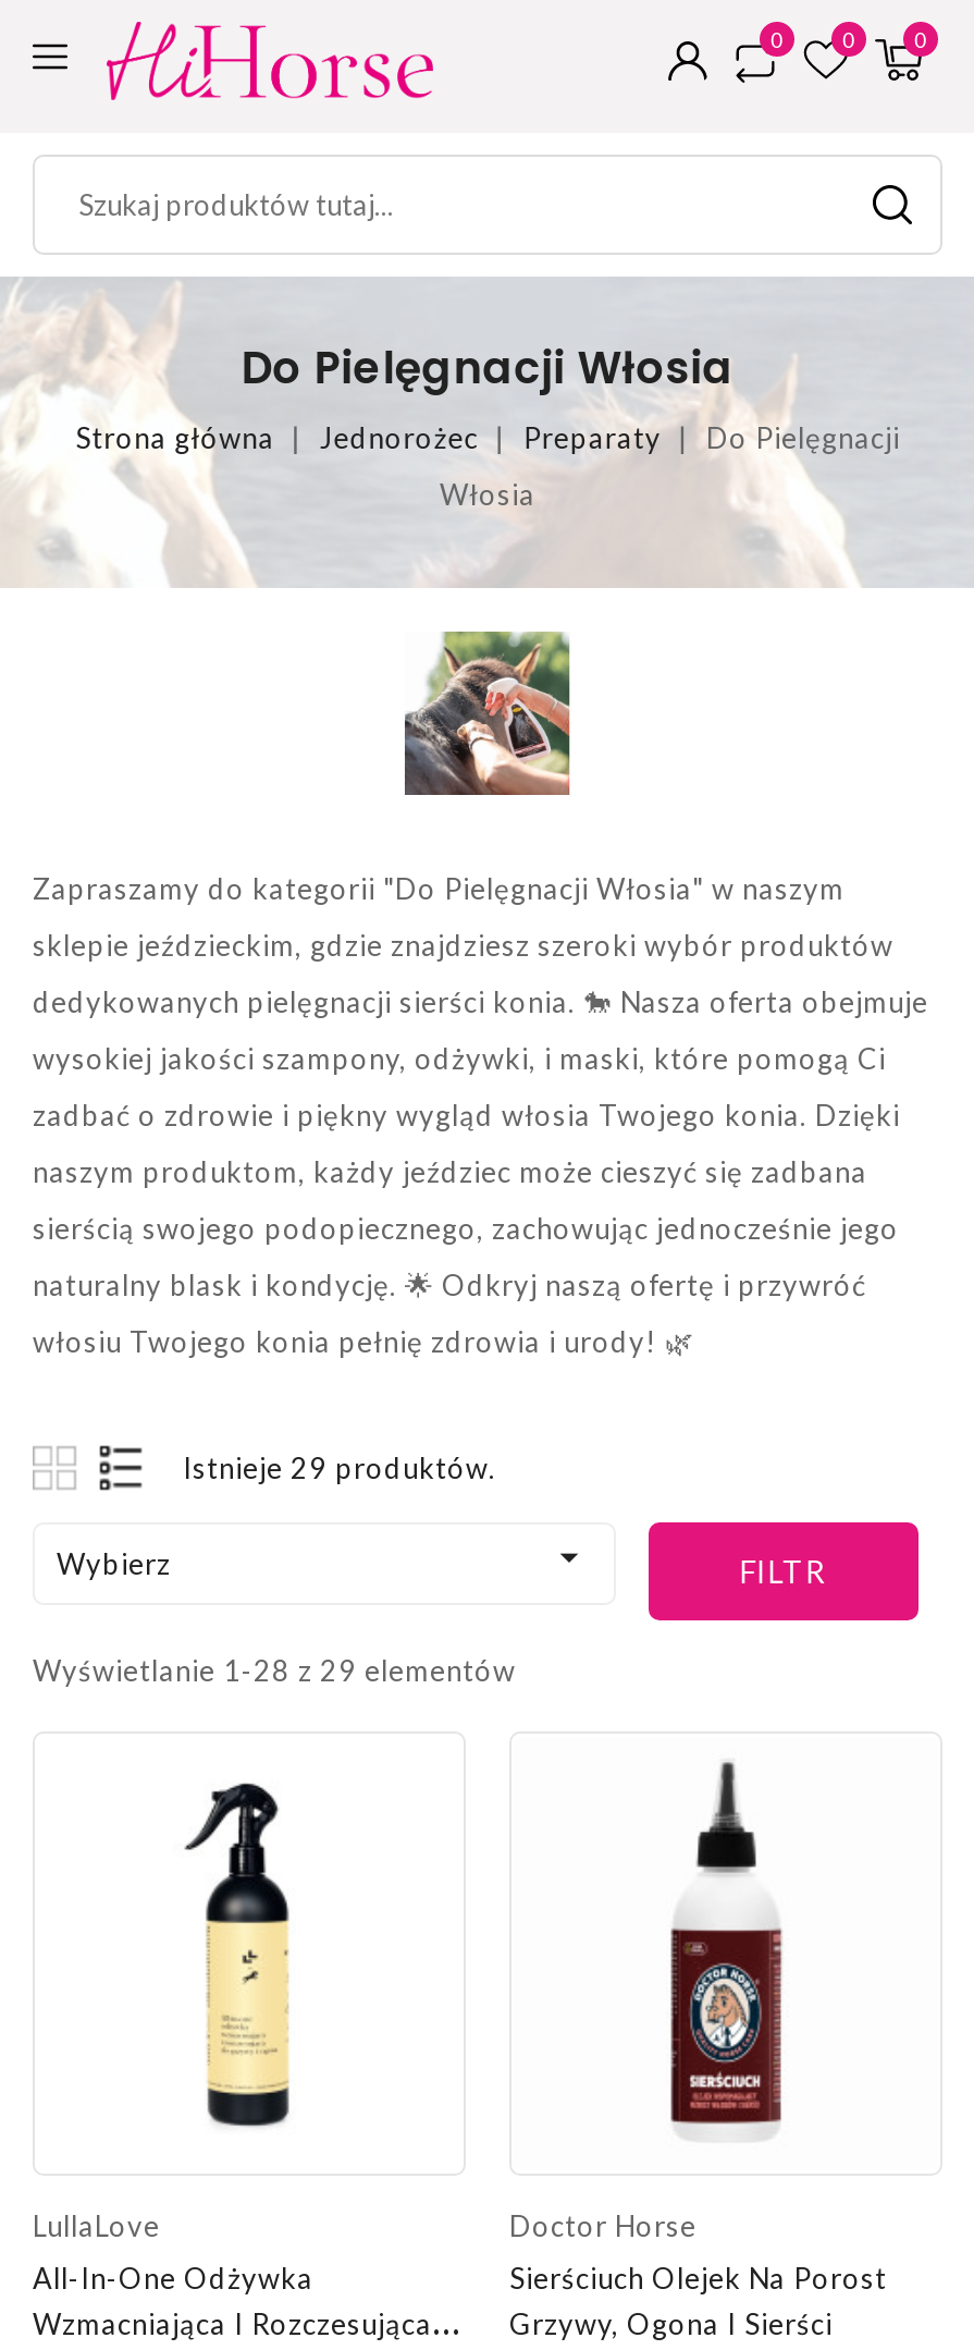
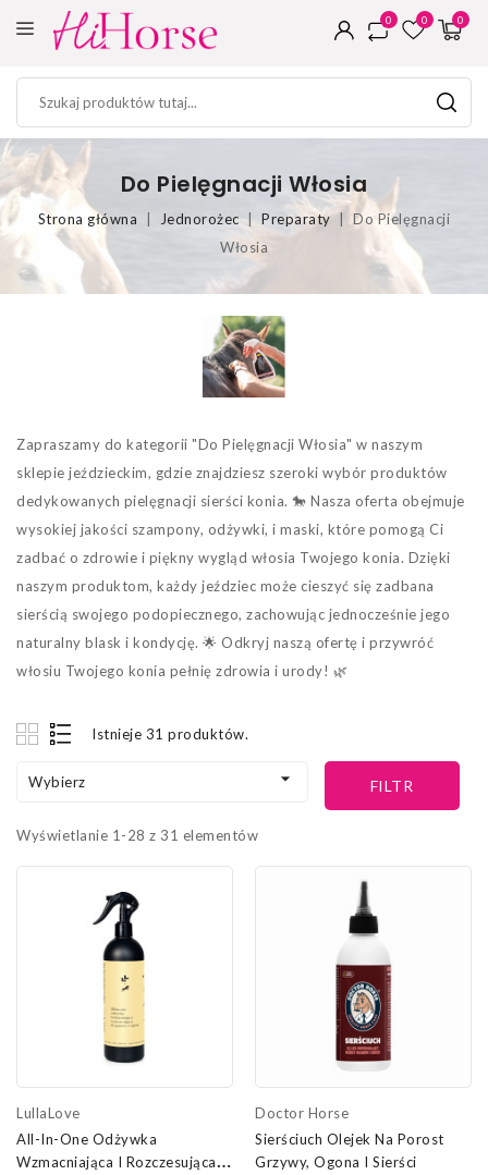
- Istnieje 29 produktów.
+ Istnieje 31 produktów.

- Wyświetlanie 1-28 z 29 elementów
+ Wyświetlanie 1-28 z 31 elementów
